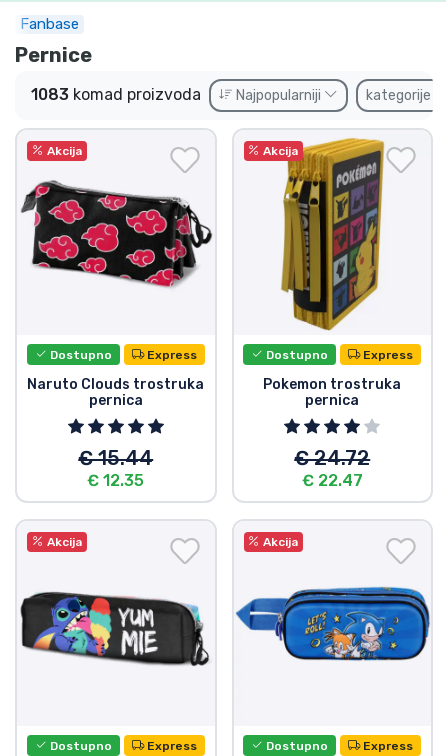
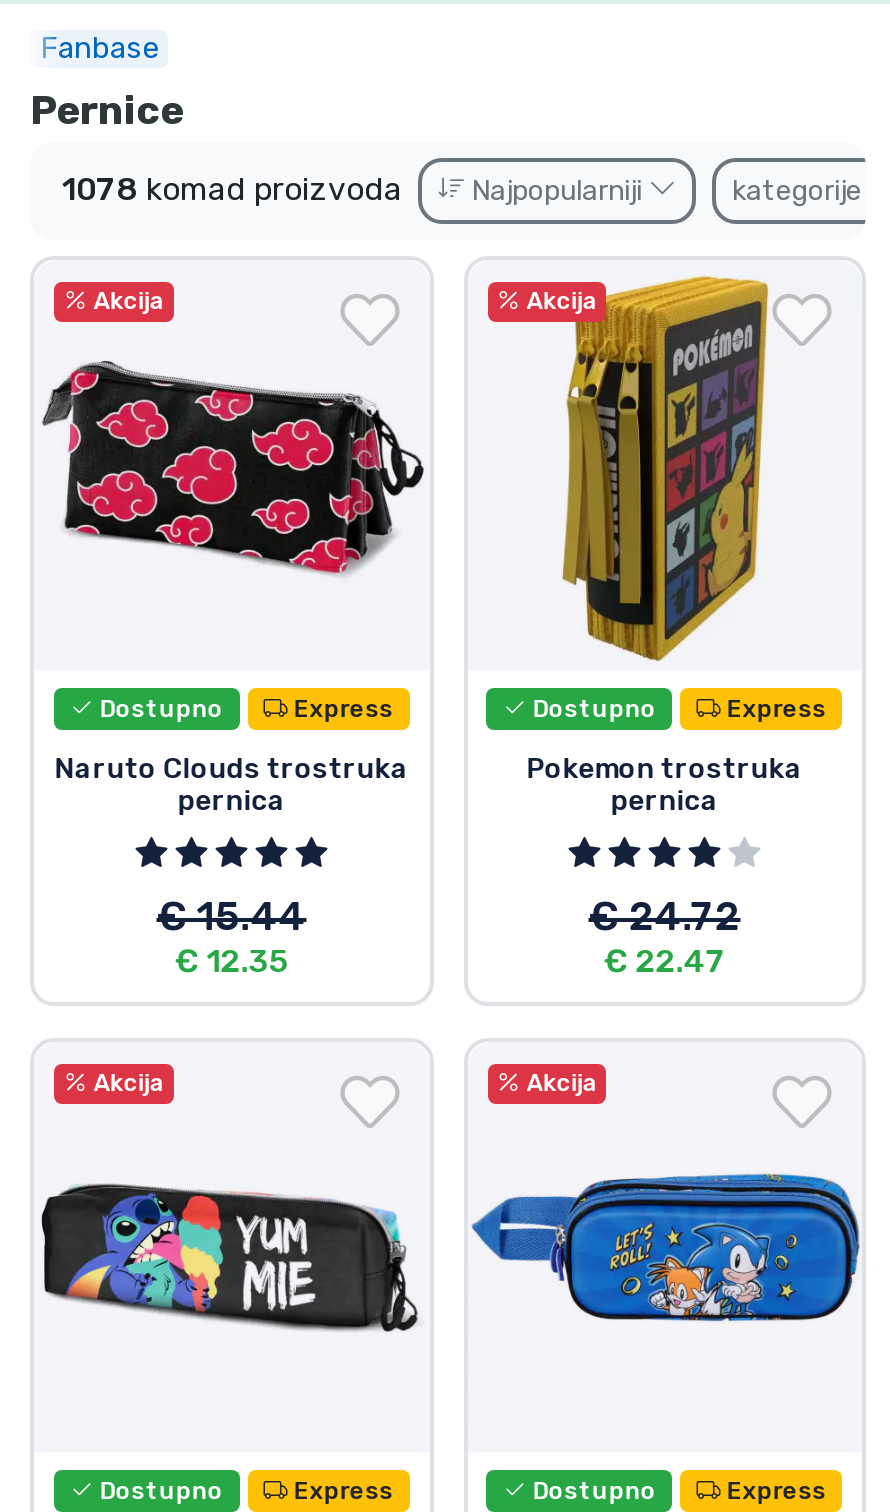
- 1083 komad proizvoda
+ 1078 komad proizvoda
